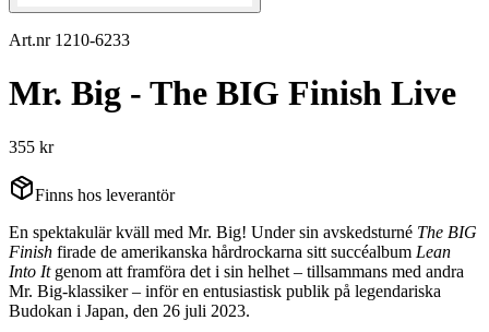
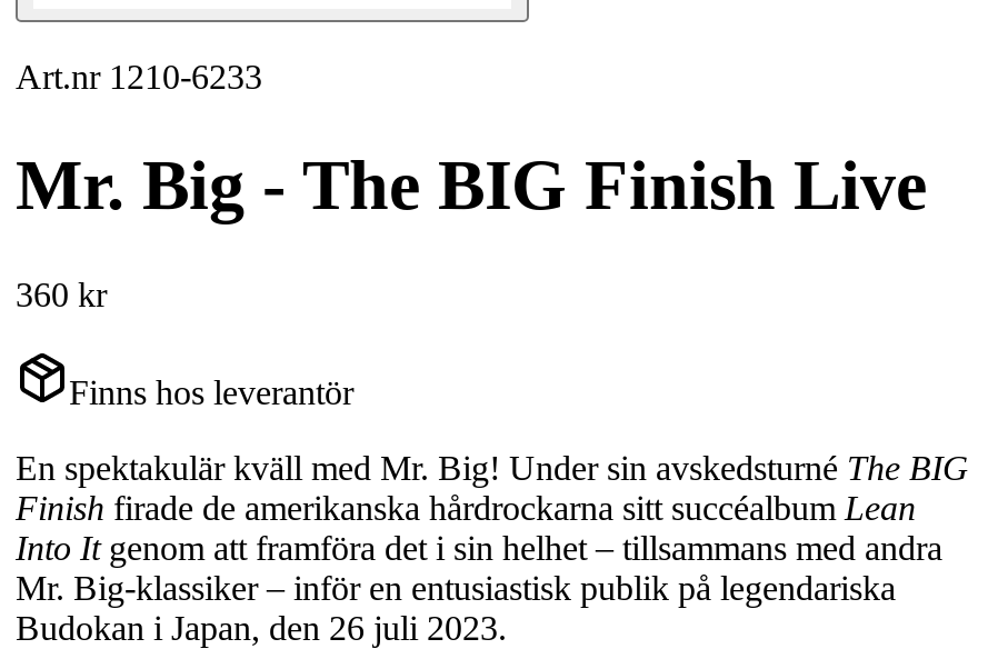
- 355 kr
+ 360 kr
